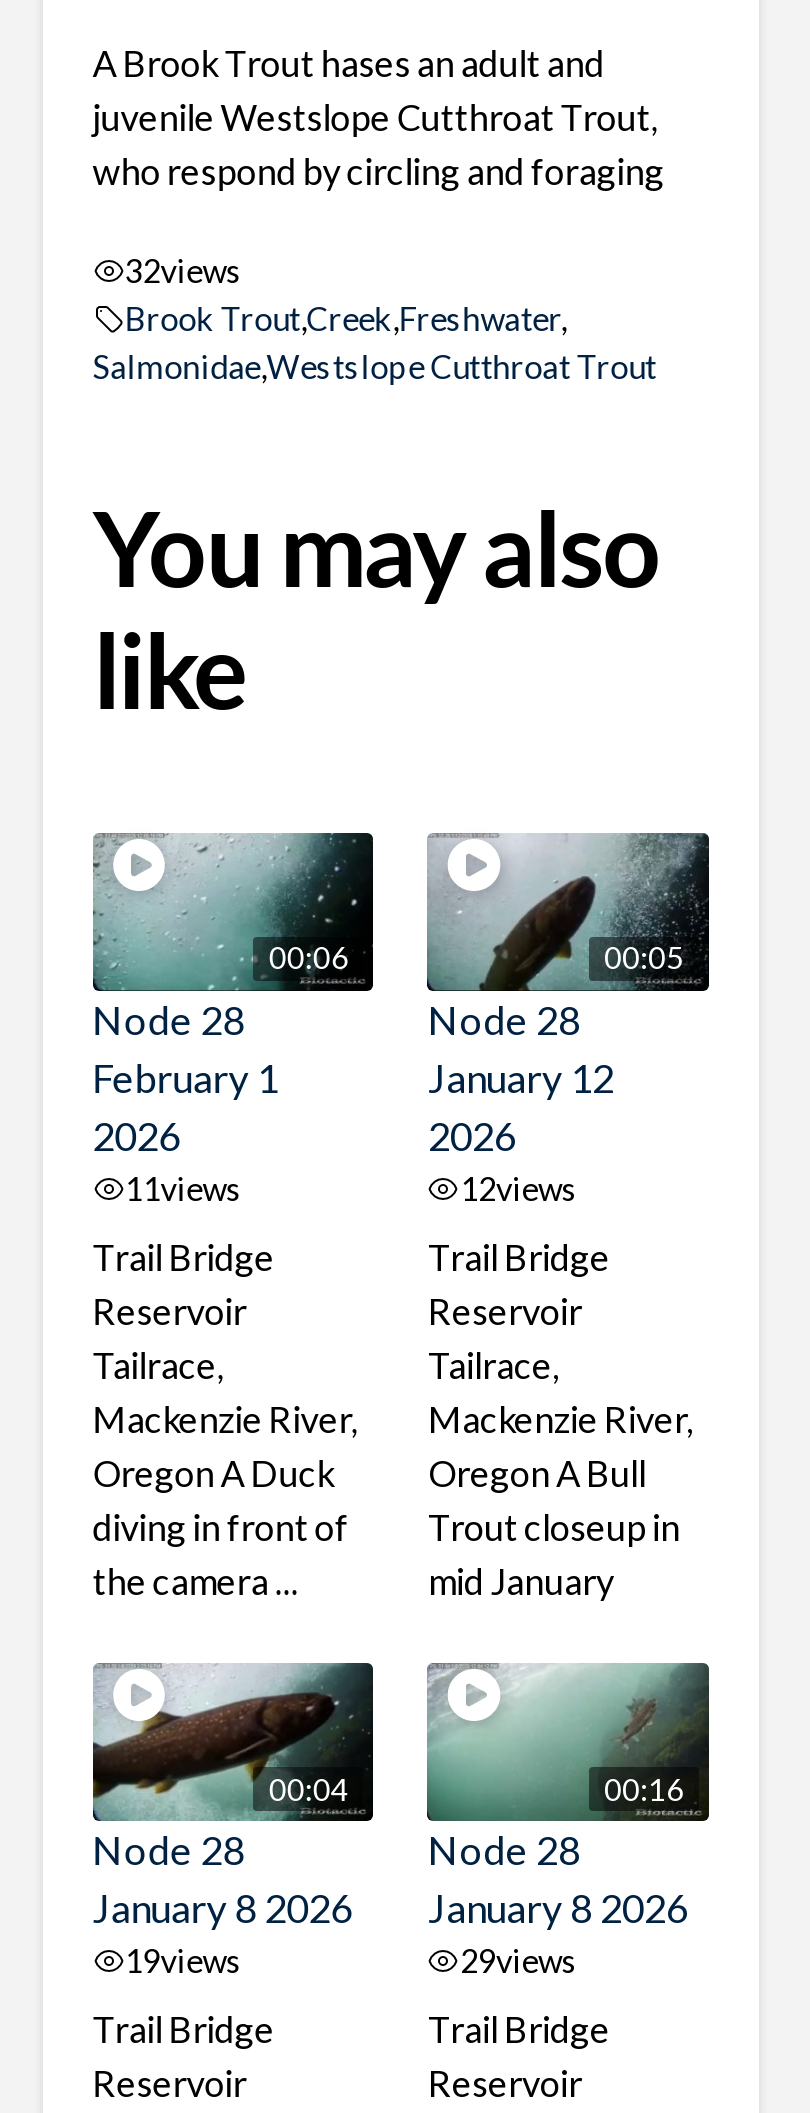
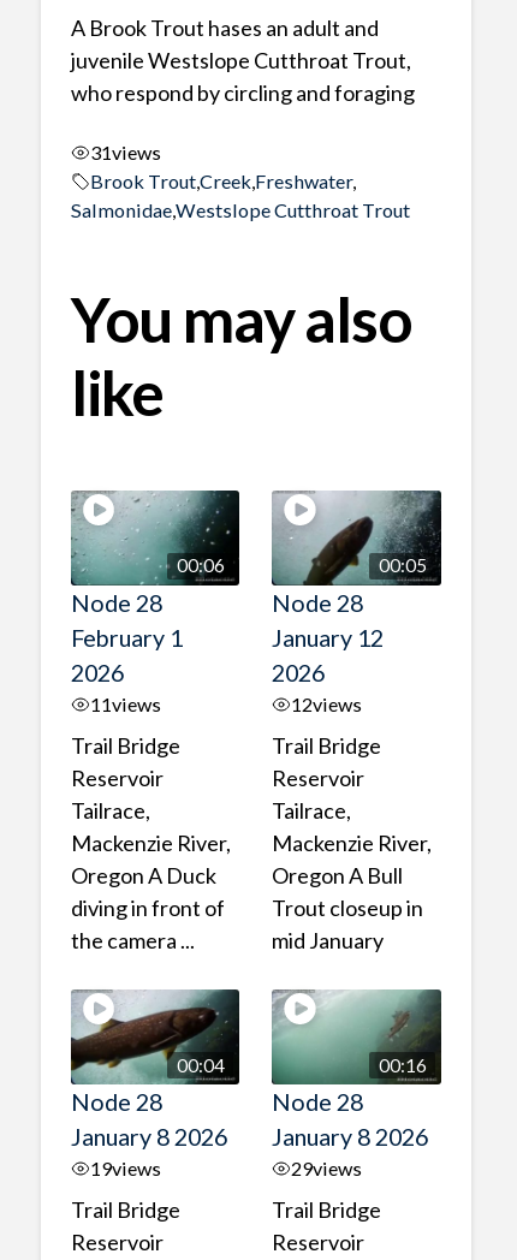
- 32views
+ 31views
